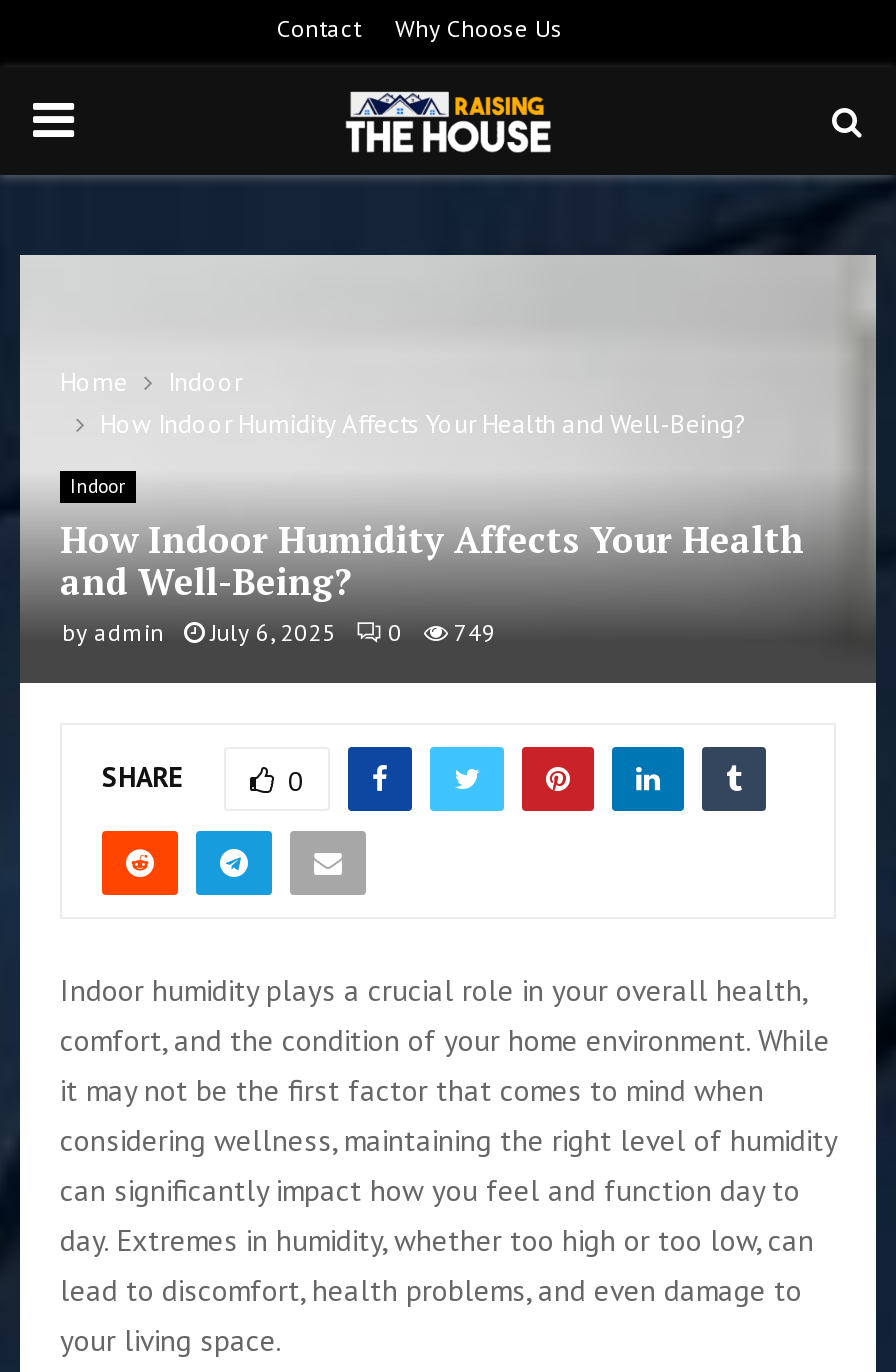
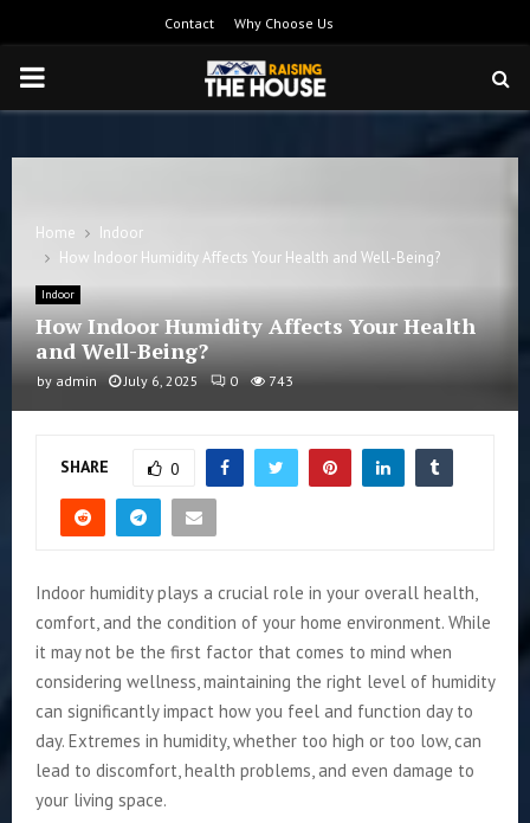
- by admin July 6, 2025 0 749
+ by admin July 6, 2025 0 743
